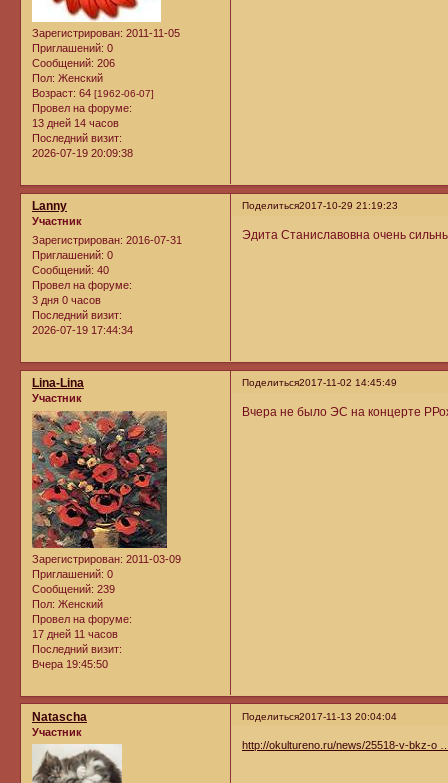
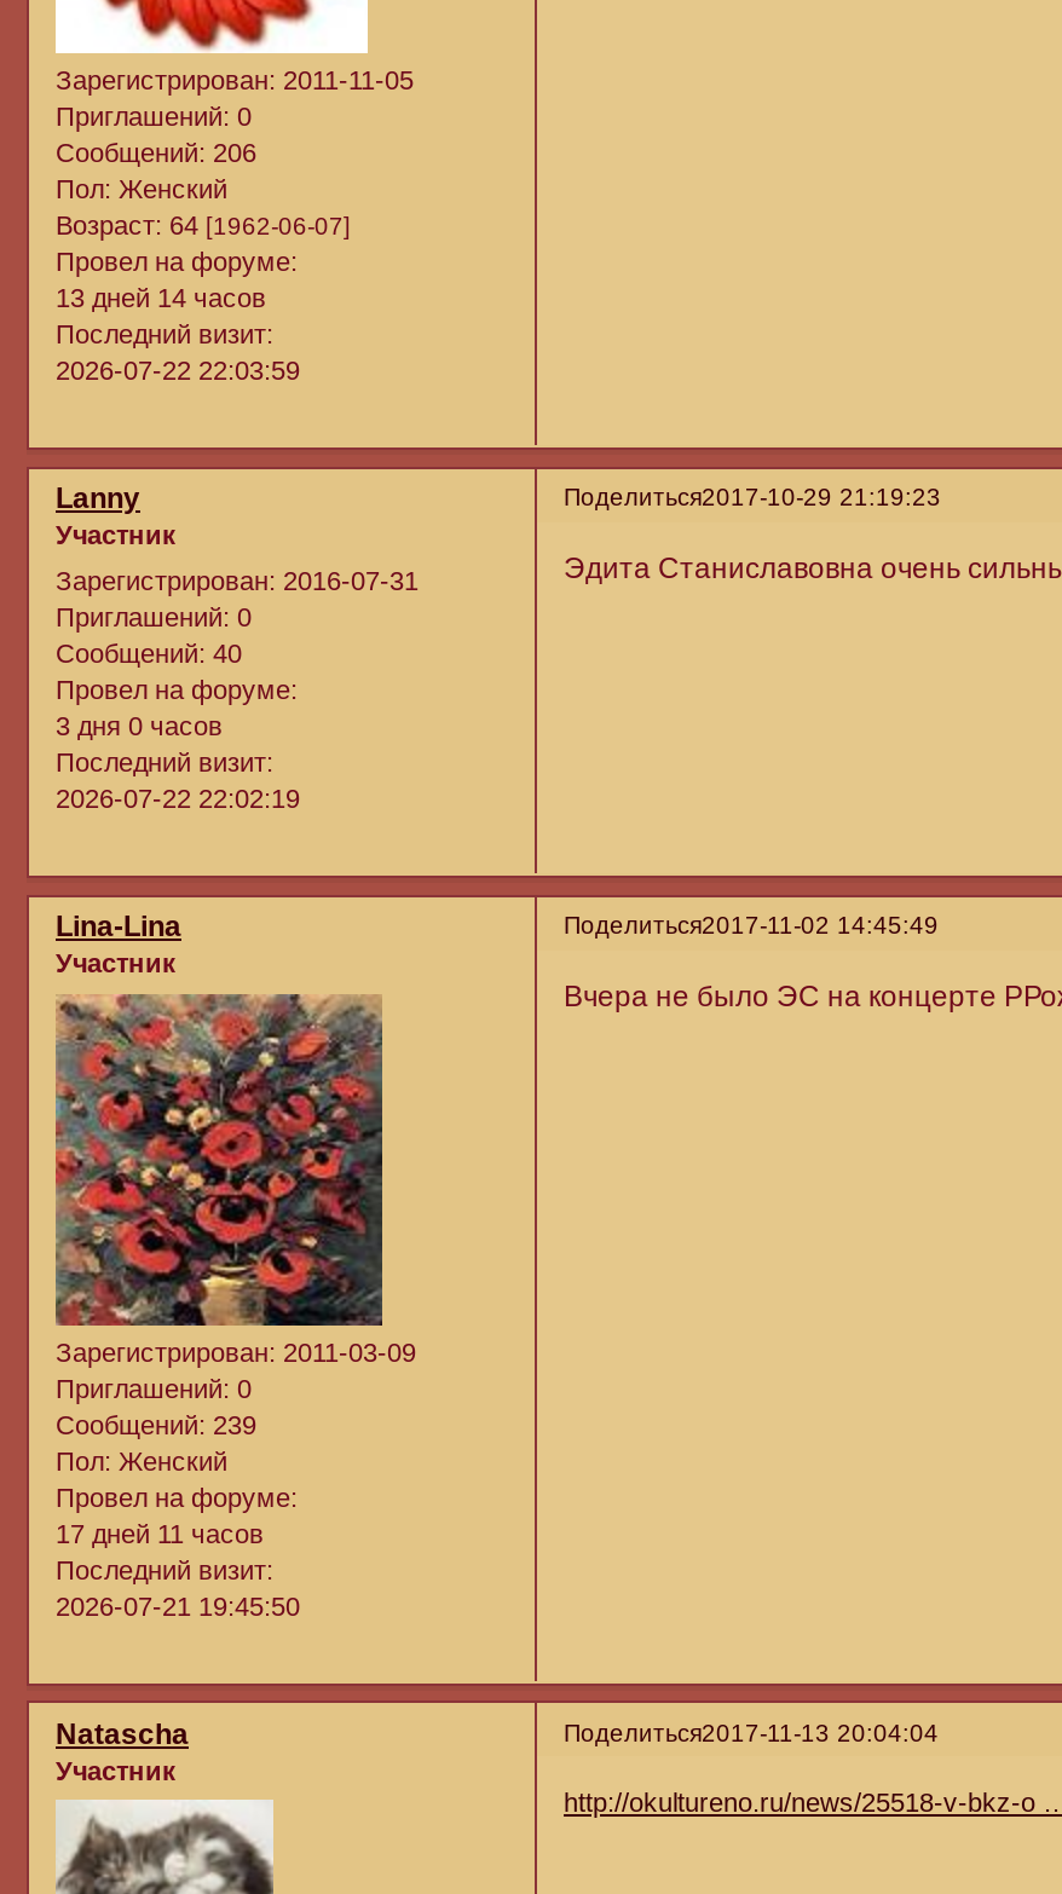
- 2026-07-19 20:09:38
+ 2026-07-22 22:03:59

- 2026-07-19 17:44:34
+ 2026-07-22 22:02:19

- Вчера 19:45:50
+ 2026-07-21 19:45:50
